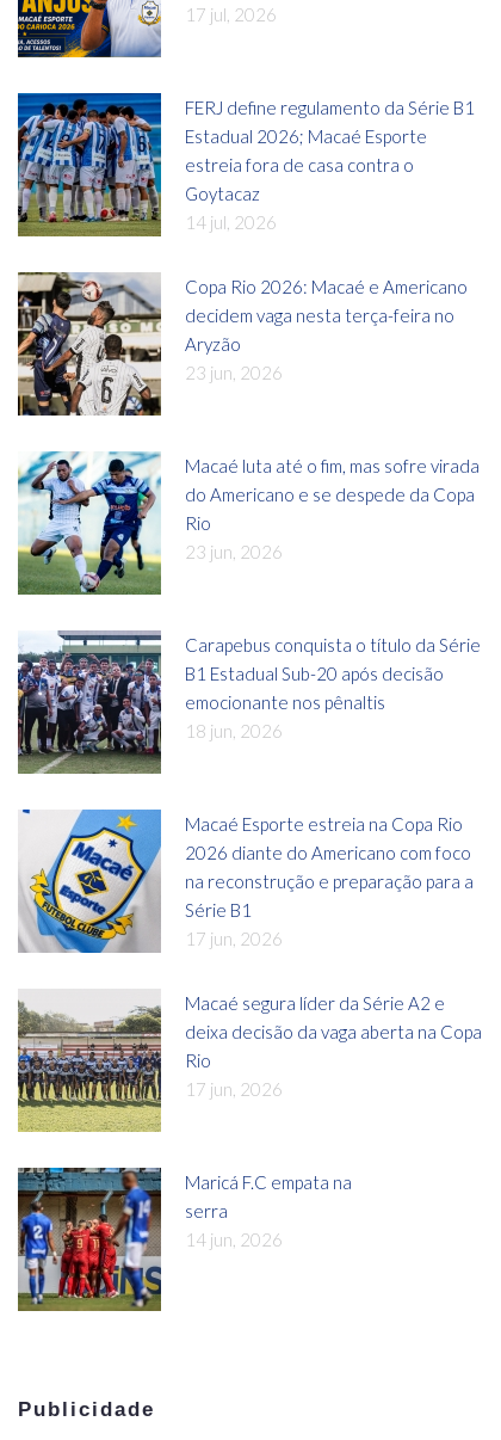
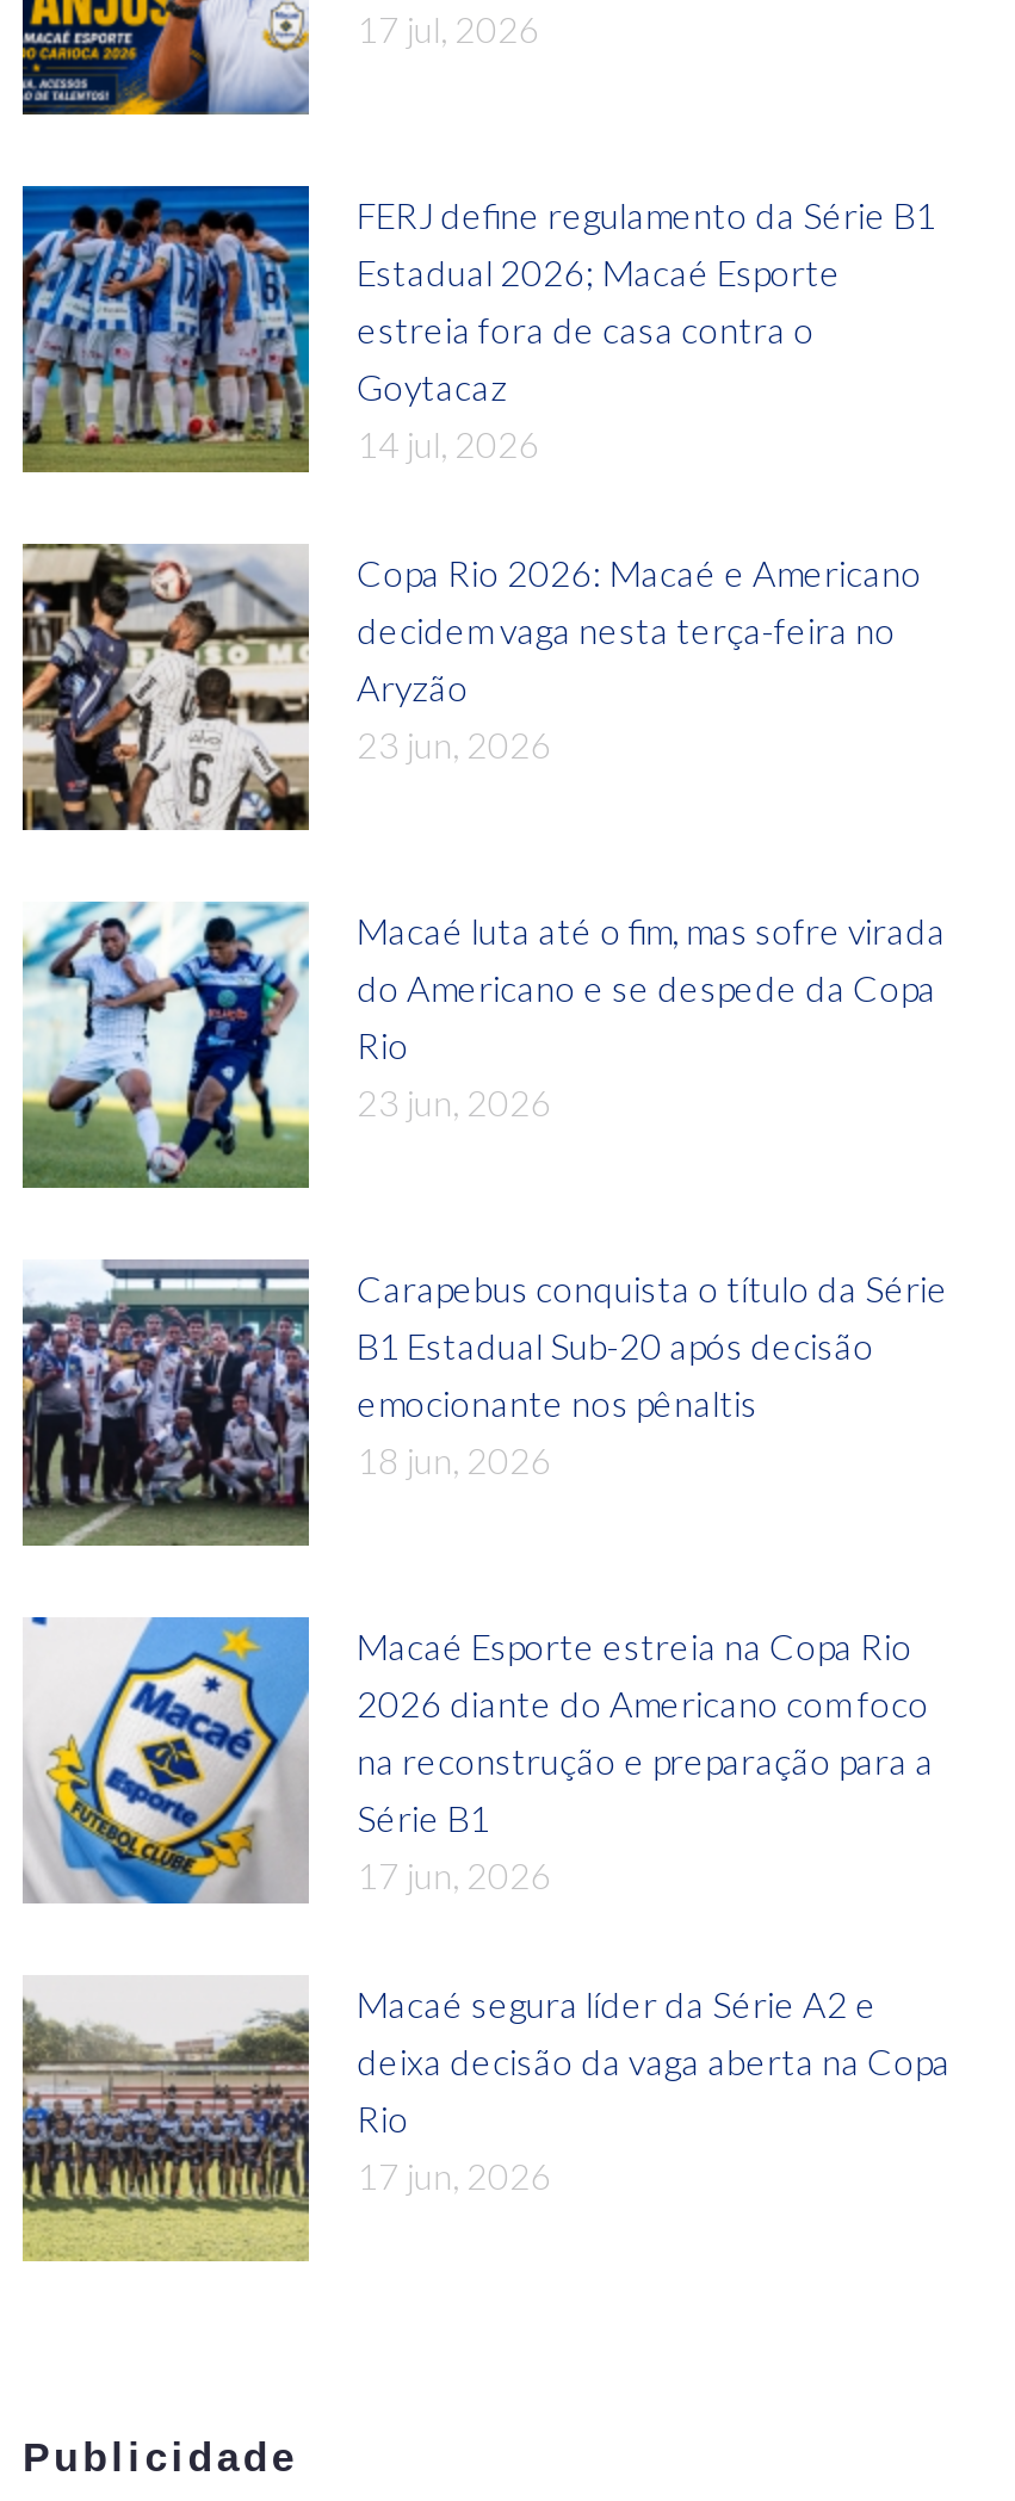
- [image]
- Maricá F.C empata na
- serra
- 14 jun, 2026
